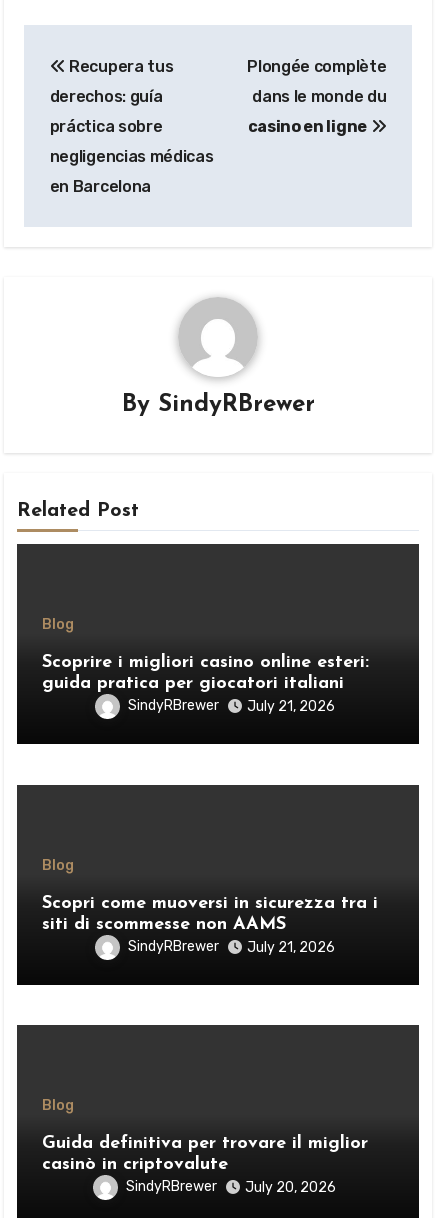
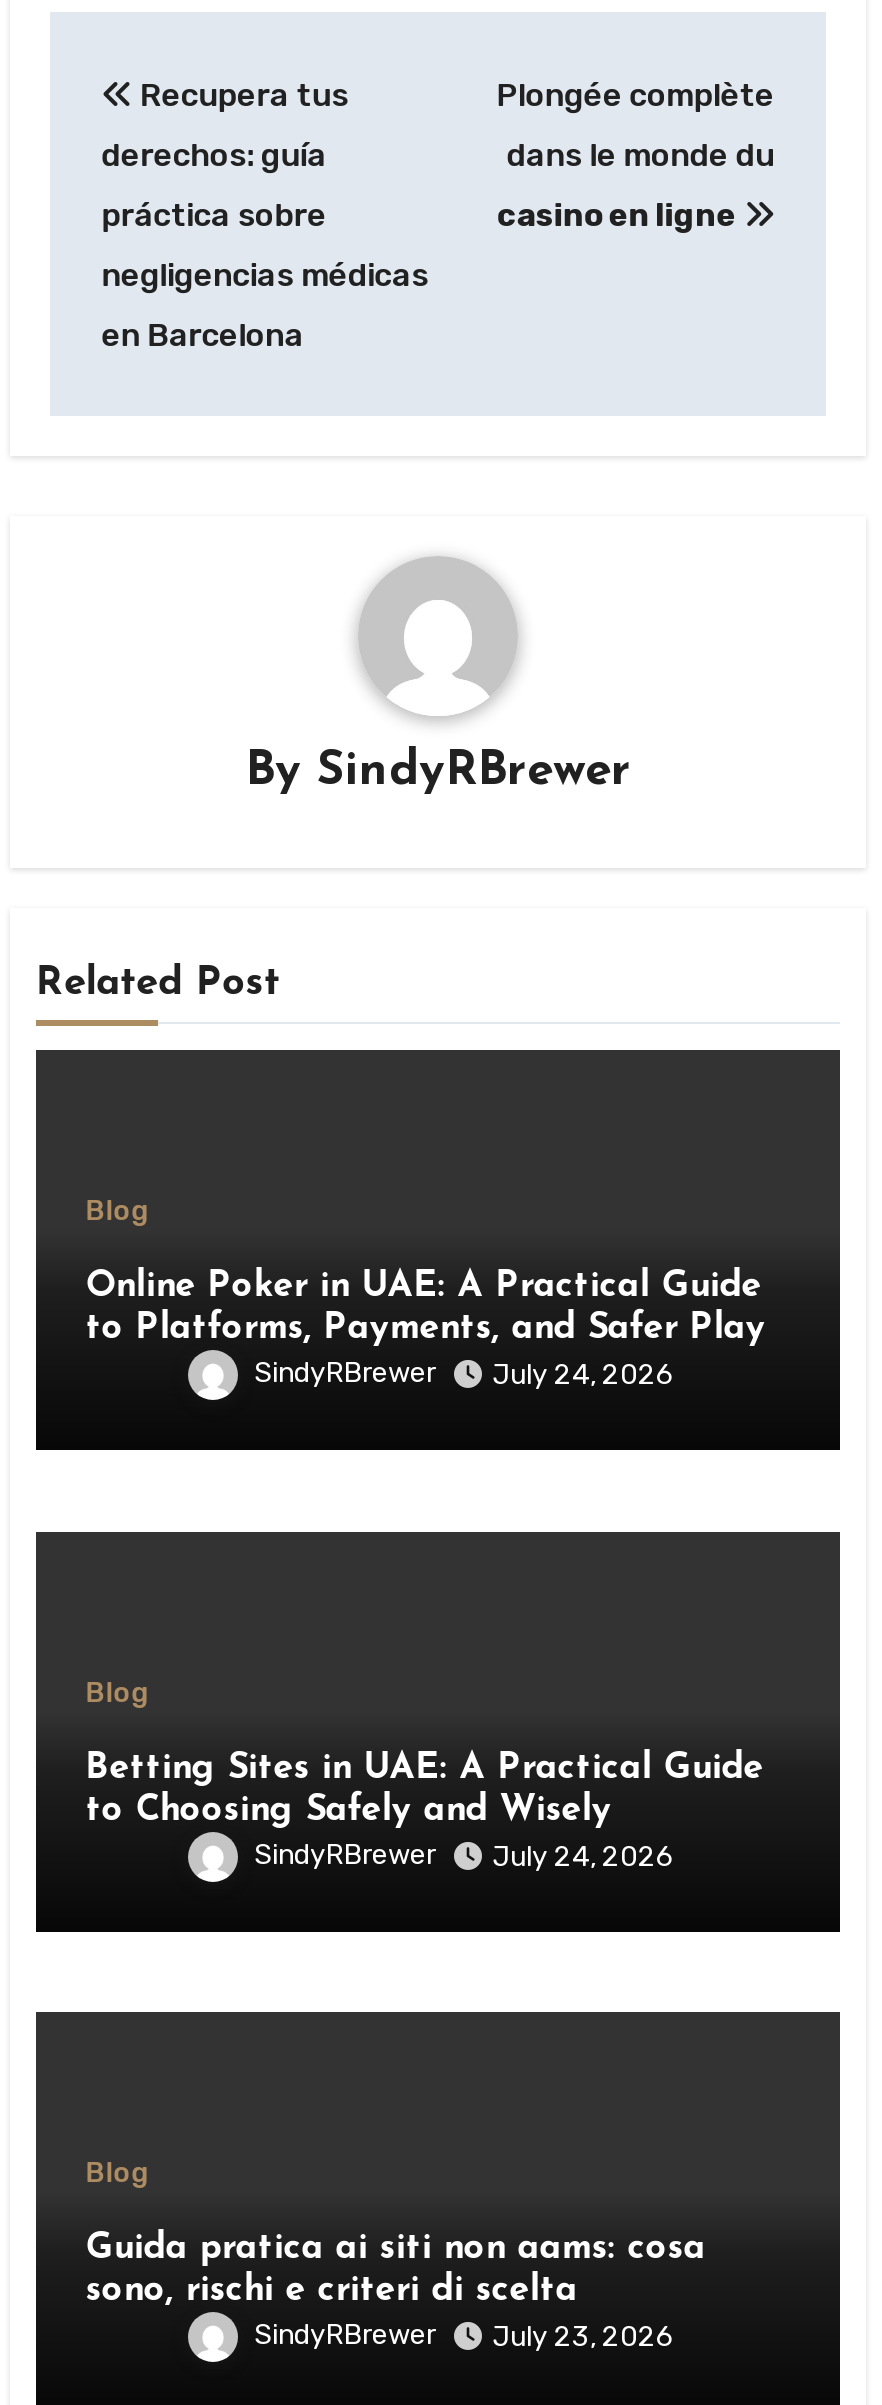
- Scoprire i migliori casino online esteri:
- guida pratica per giocatori italiani
+ Online Poker in UAE: A Practical Guide
+ to Platforms, Payments, and Safer Play

- SindyRBrewer July 21, 2026
+ SindyRBrewer July 24, 2026

- Scopri come muoversi in sicurezza tra i
- siti di scommesse non AAMS
+ Betting Sites in UAE: A Practical Guide
+ to Choosing Safely and Wisely

- SindyRBrewer July 21, 2026
+ SindyRBrewer July 24, 2026

- Guida definitiva per trovare il miglior
- casinò in criptovalute
+ Guida pratica ai siti non aams: cosa
+ sono, rischi e criteri di scelta

- SindyRBrewer July 20, 2026
+ SindyRBrewer July 23, 2026
